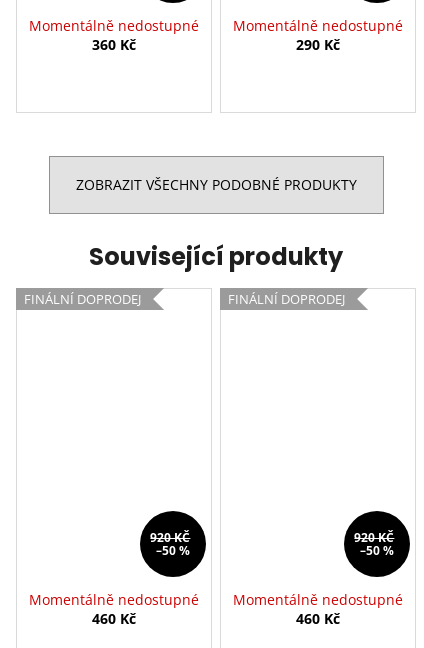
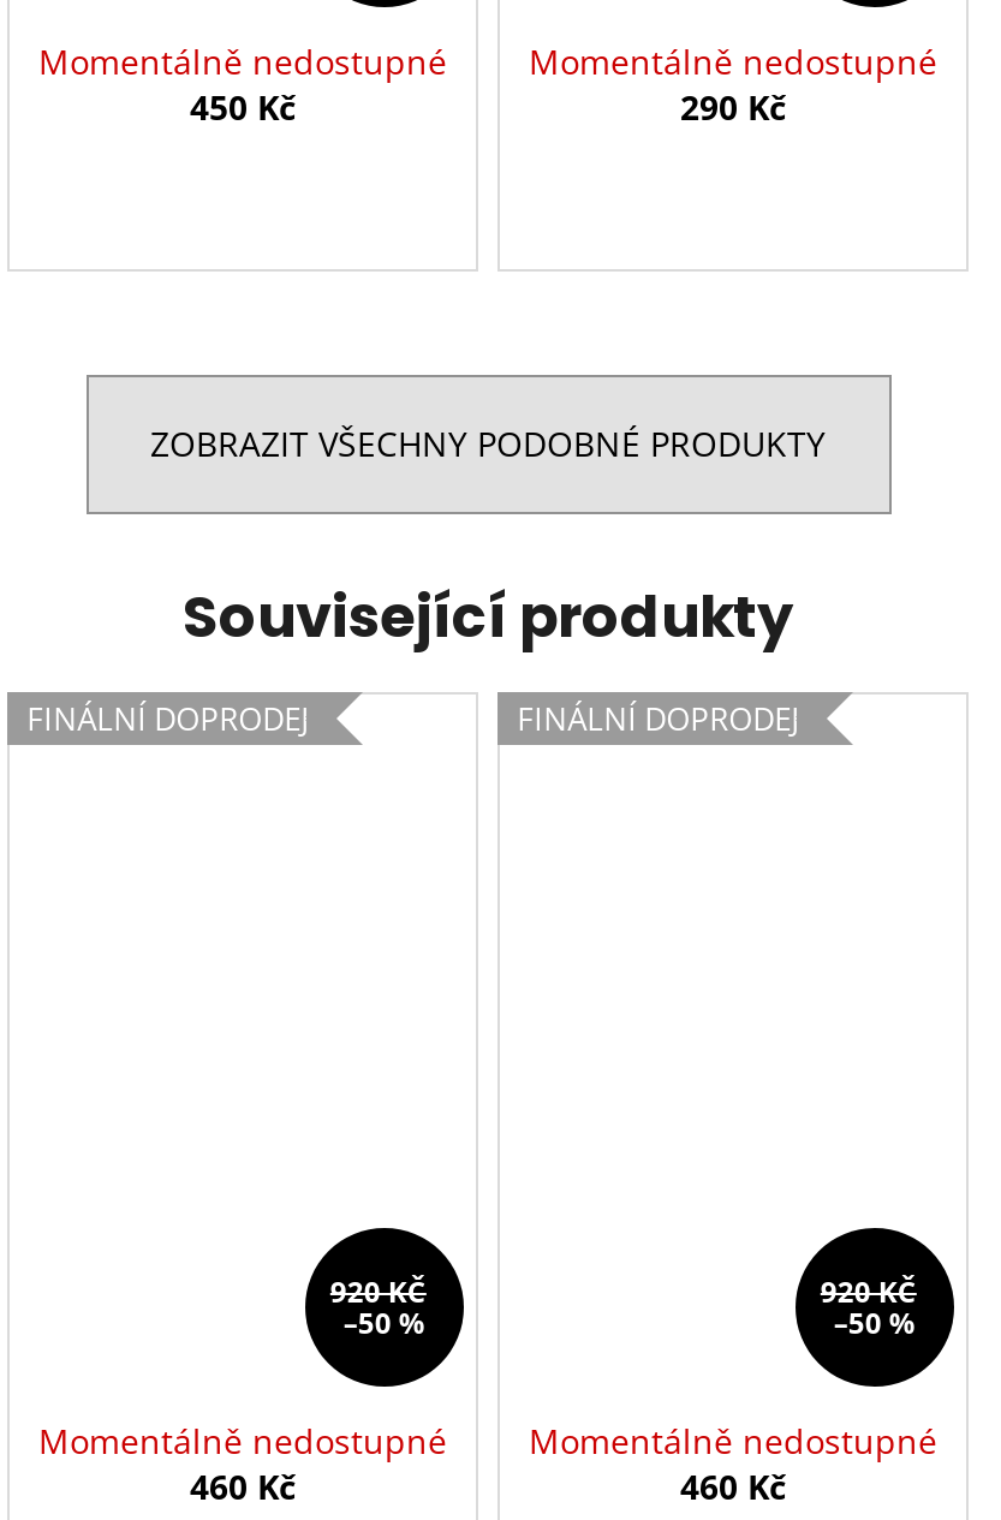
- 360 Kč
+ 450 Kč
